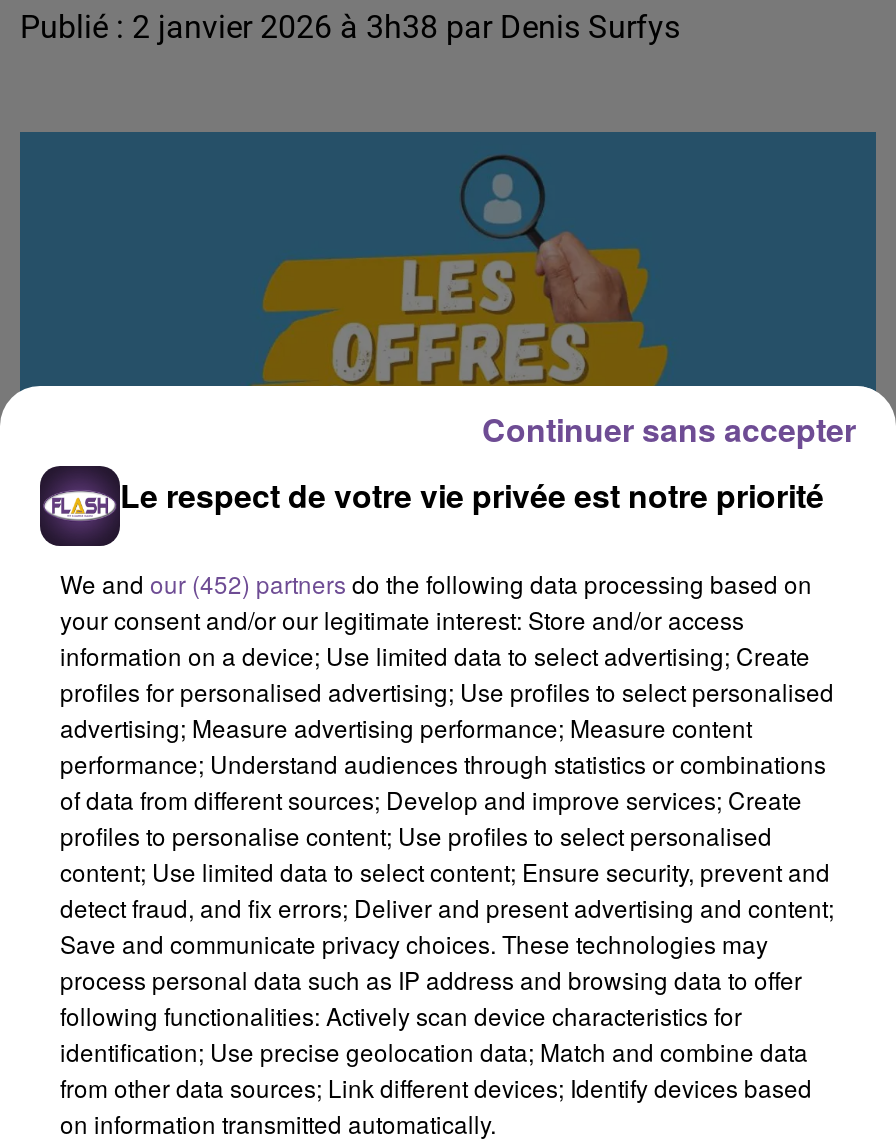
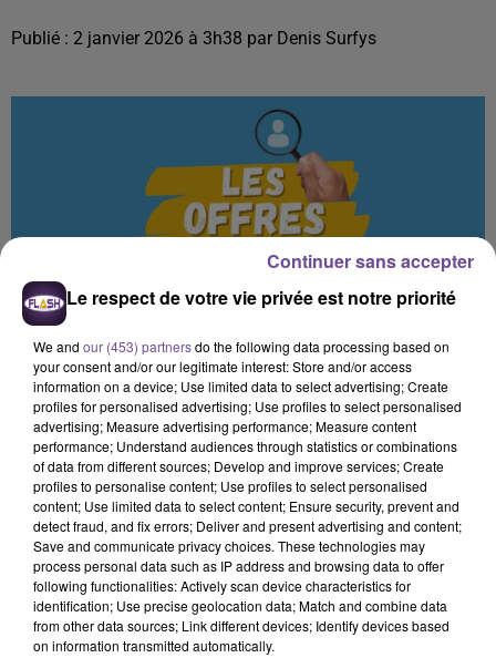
- We and our (452) partners do the following data processing based on
+ We and our (453) partners do the following data processing based on
